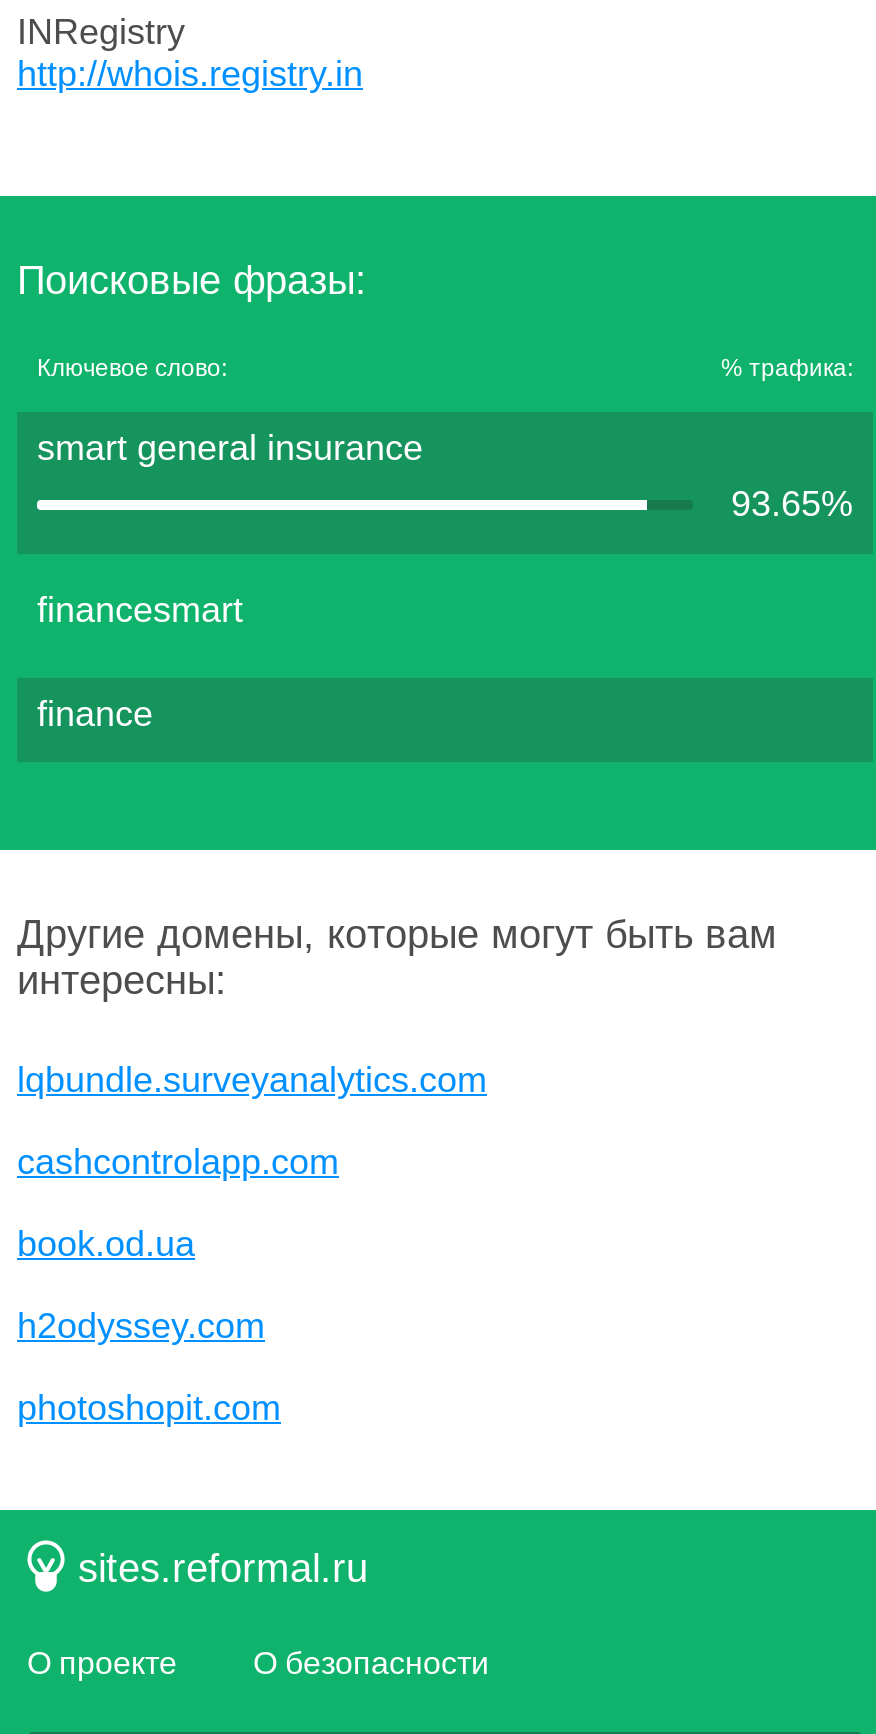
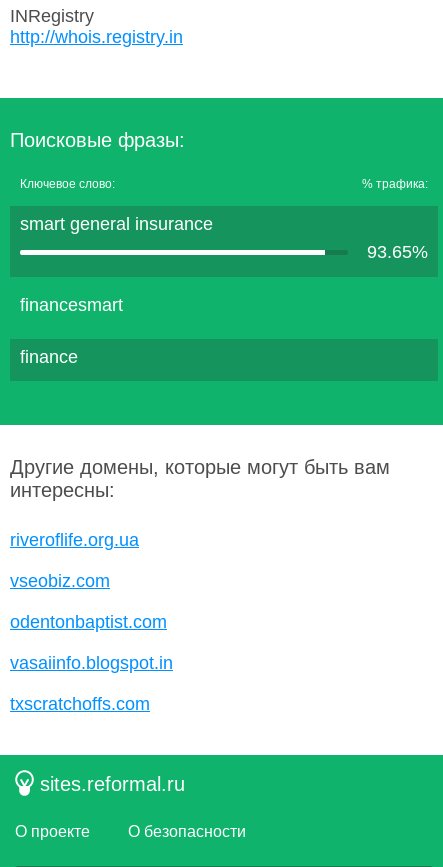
- lqbundle.surveyanalytics.com
+ riveroflife.org.ua

- cashcontrolapp.com
+ vseobiz.com

- book.od.ua
+ odentonbaptist.com

- h2odyssey.com
+ vasaiinfo.blogspot.in

- photoshopit.com
+ txscratchoffs.com
